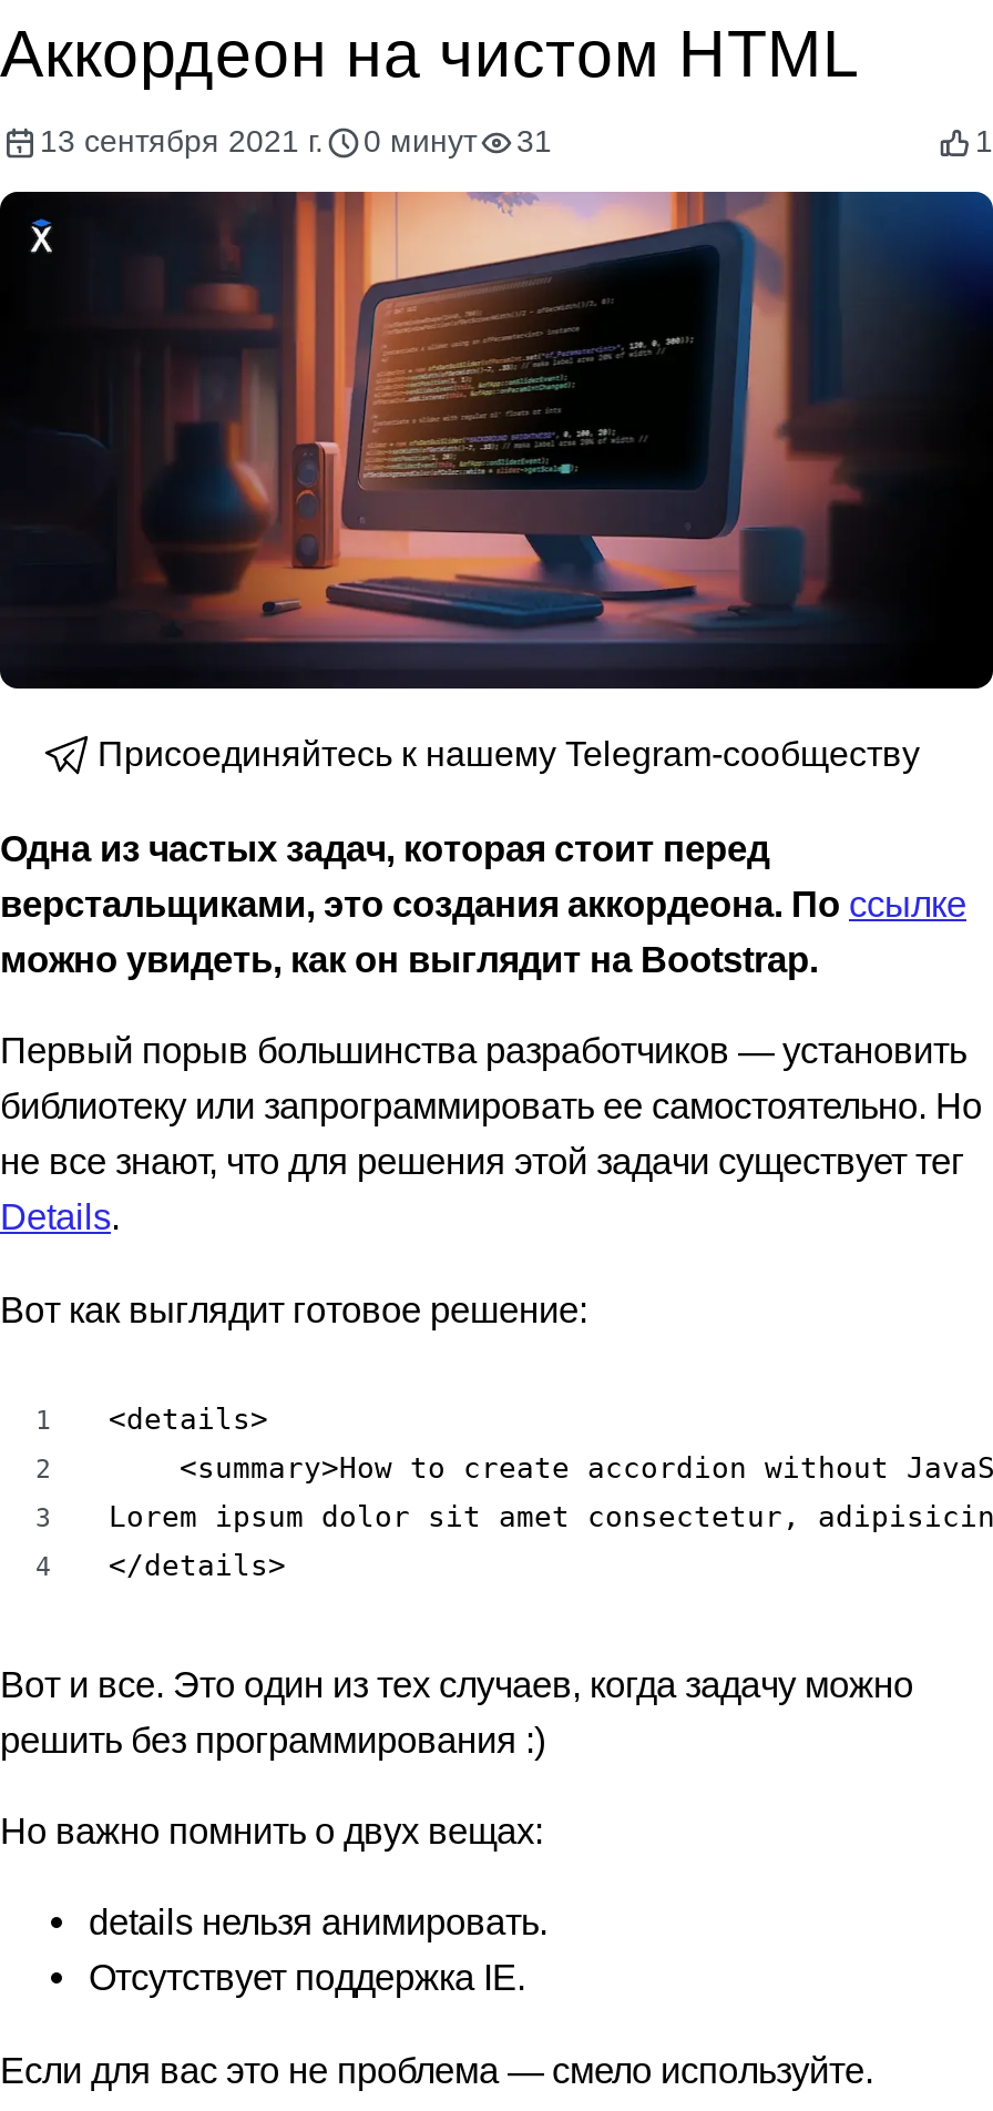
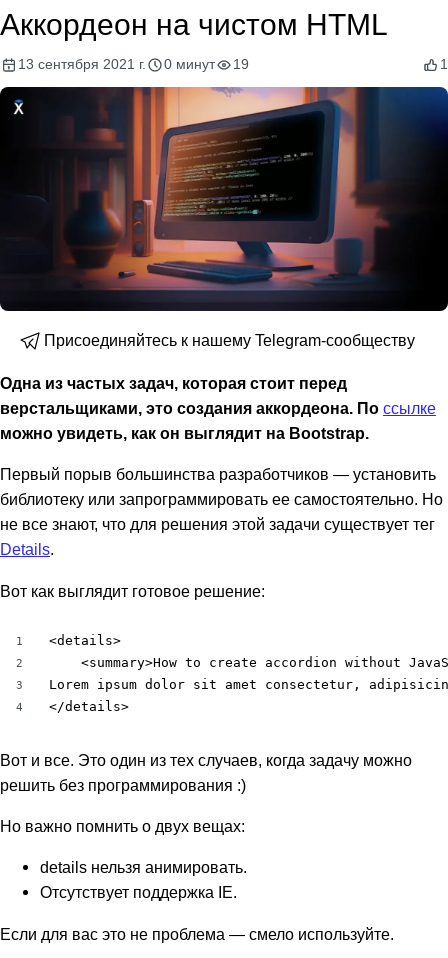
- 13 сентября 2021 г. 0 минут 31
+ 13 сентября 2021 г. 0 минут 19
